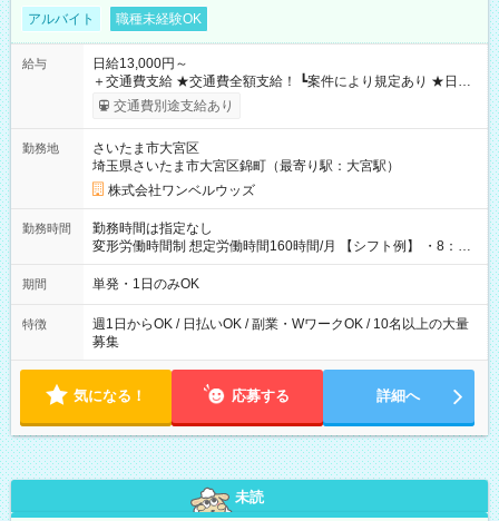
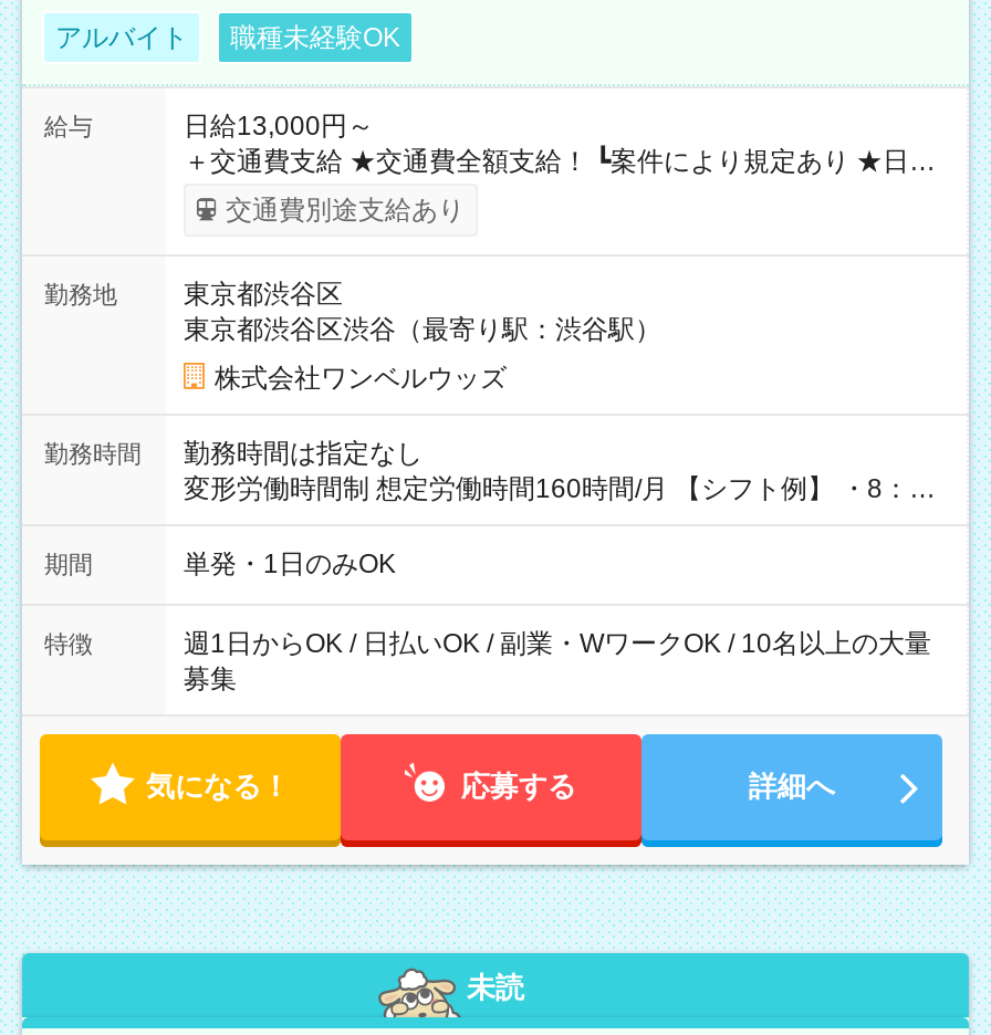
- さいたま市大宮区
- 埼玉県さいたま市大宮区錦町（最寄り駅：大宮駅）
+ 東京都渋谷区
+ 東京都渋谷区渋谷（最寄り駅：渋谷駅）
